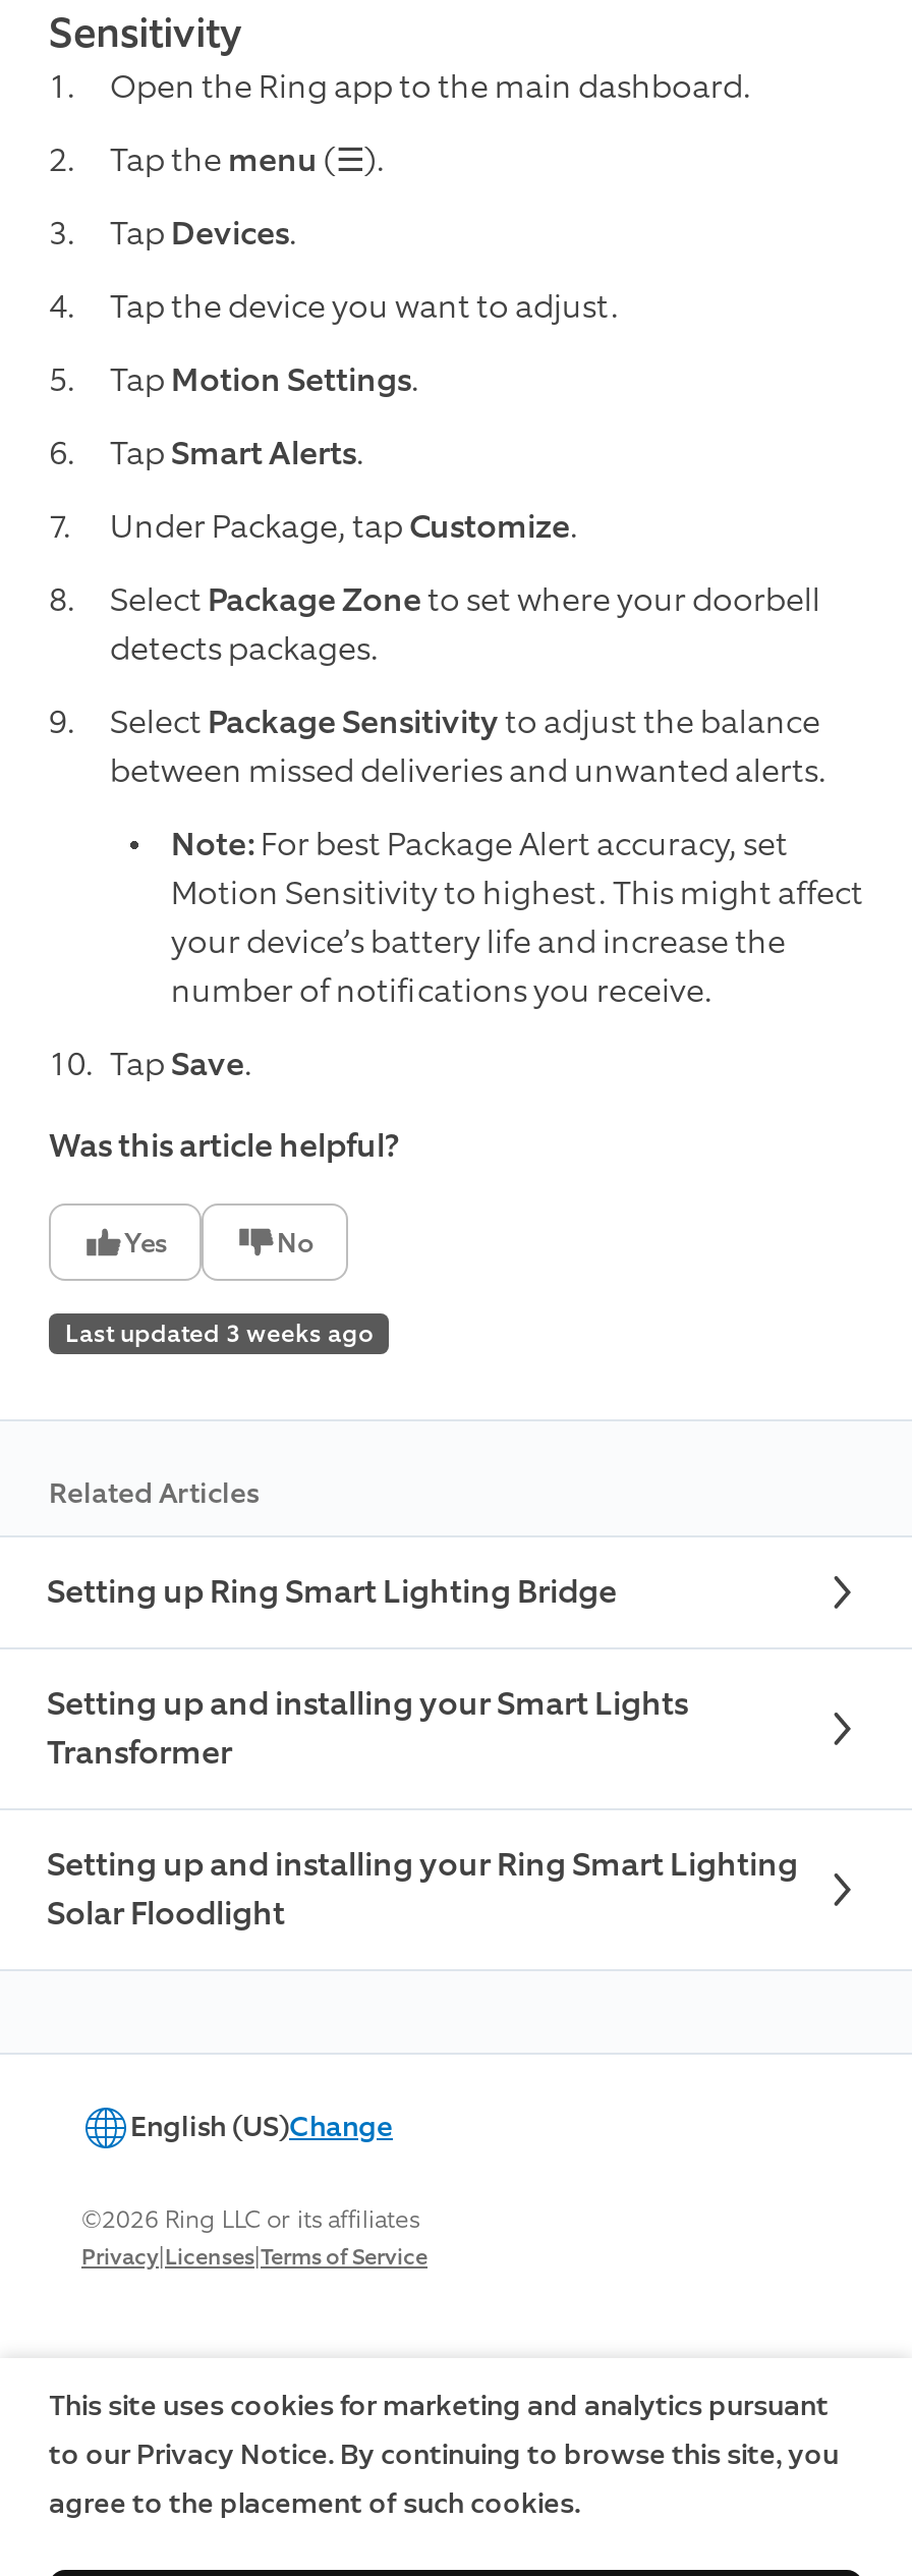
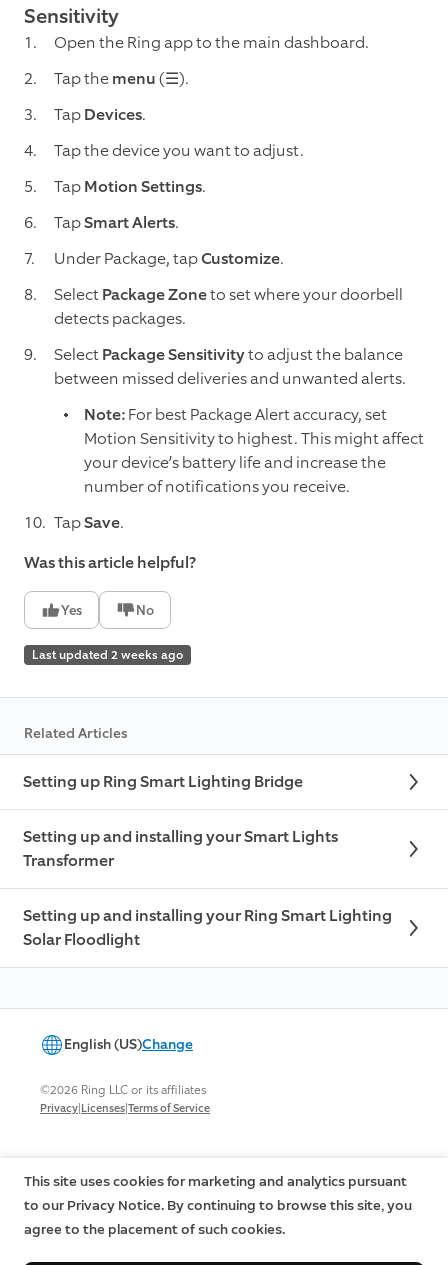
- Last updated 3 weeks ago
+ Last updated 2 weeks ago
